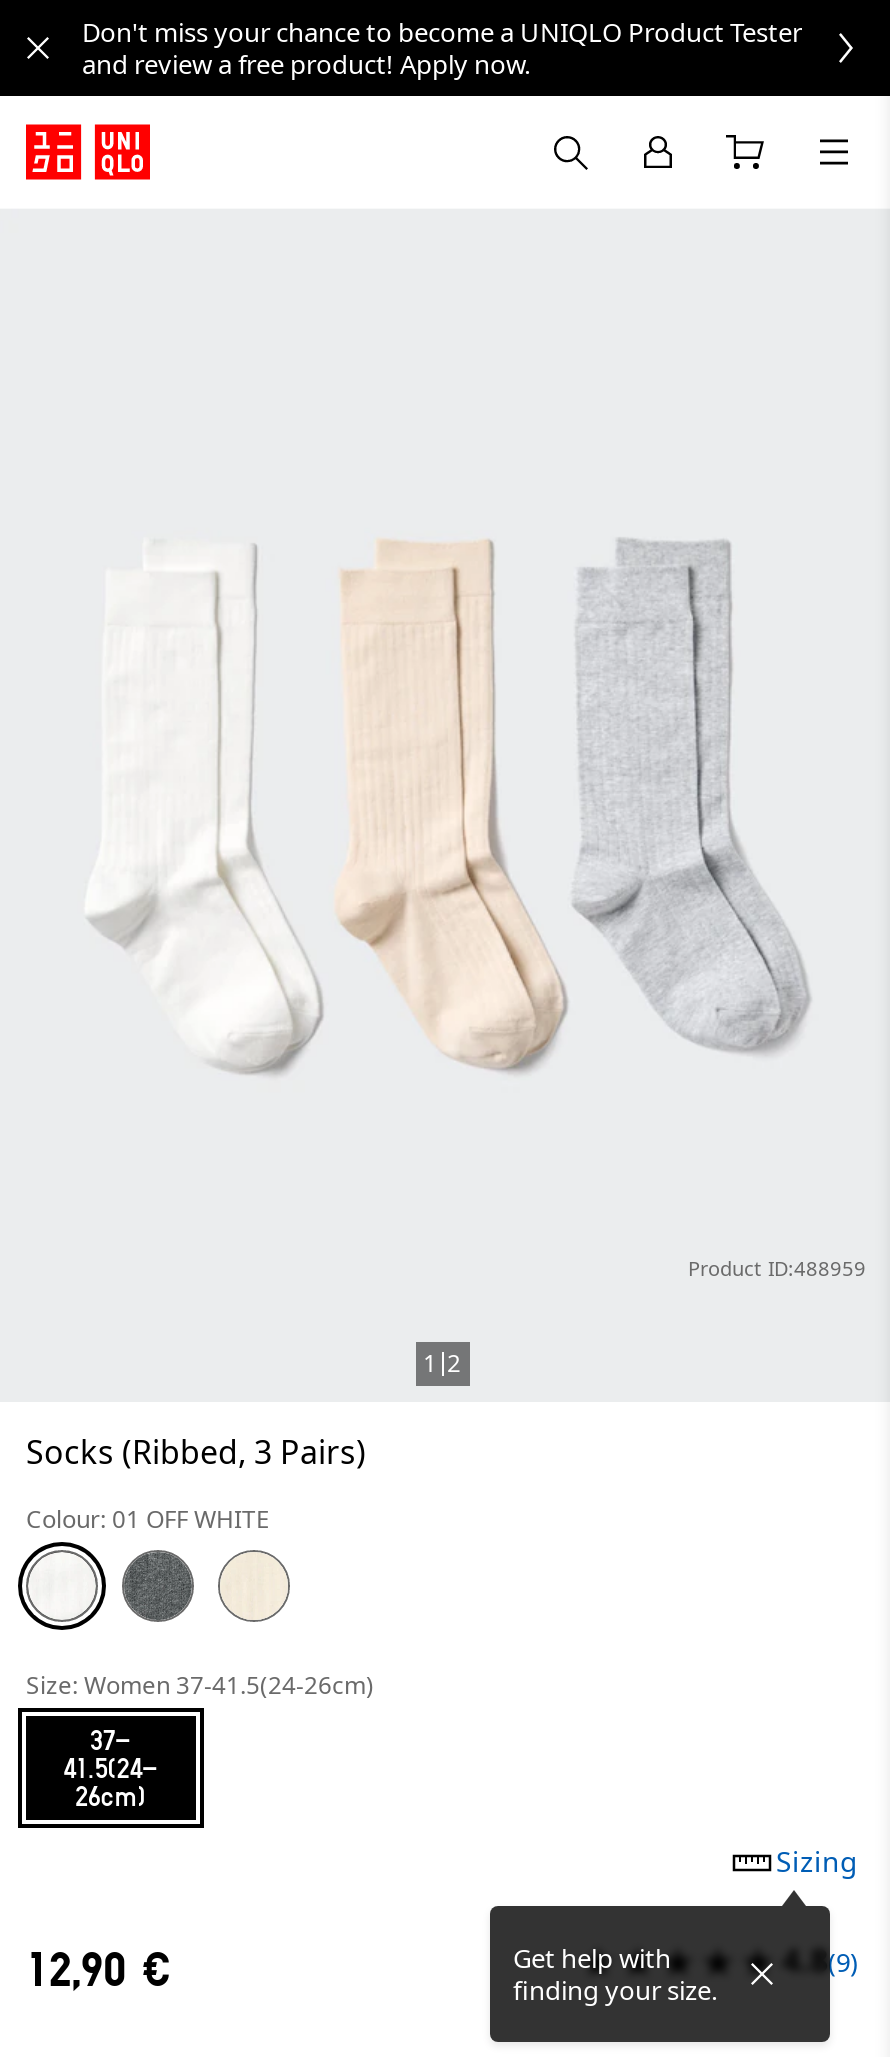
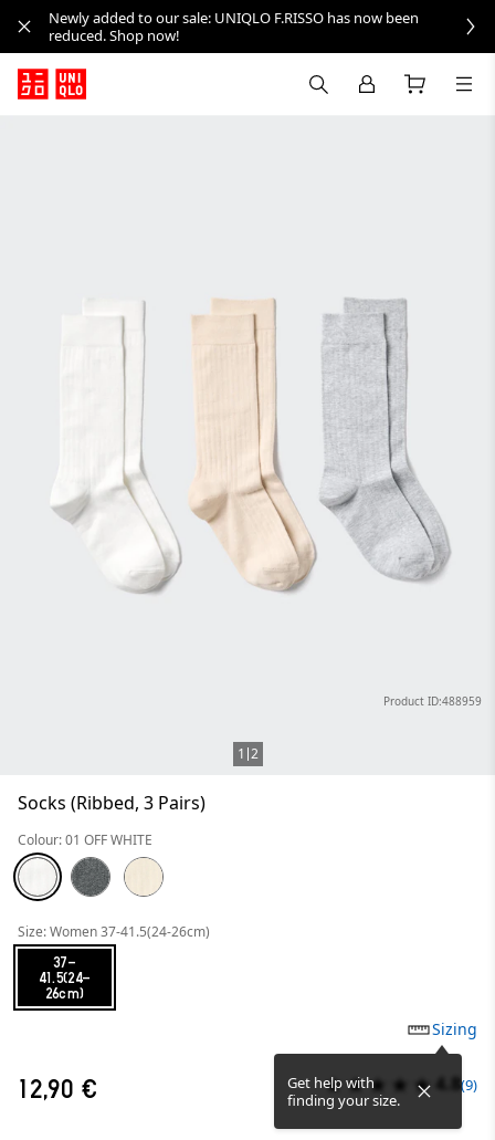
- Don't miss your chance to become a UNIQLO Product Tester
- and review a free product! Apply now.
+ Newly added to our sale: UNIQLO F.RISSO has now been
+ reduced. Shop now!
